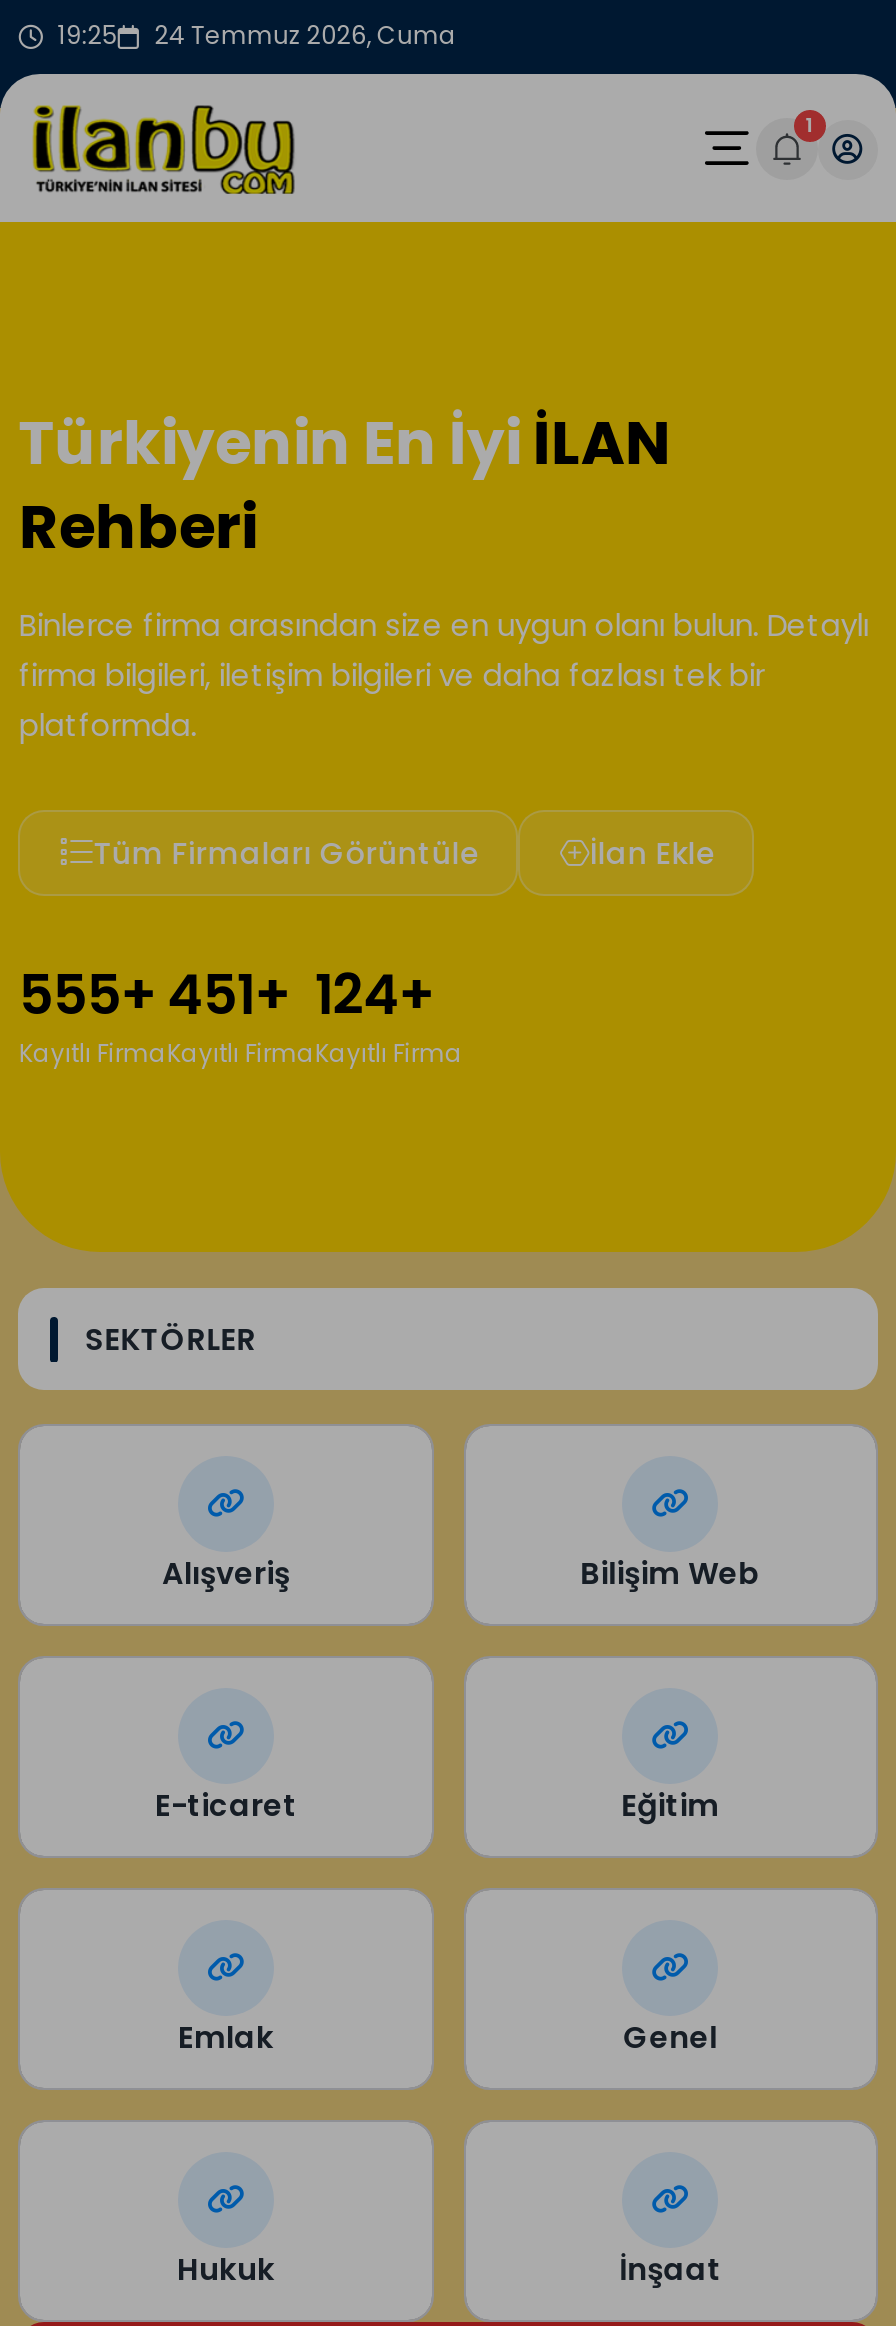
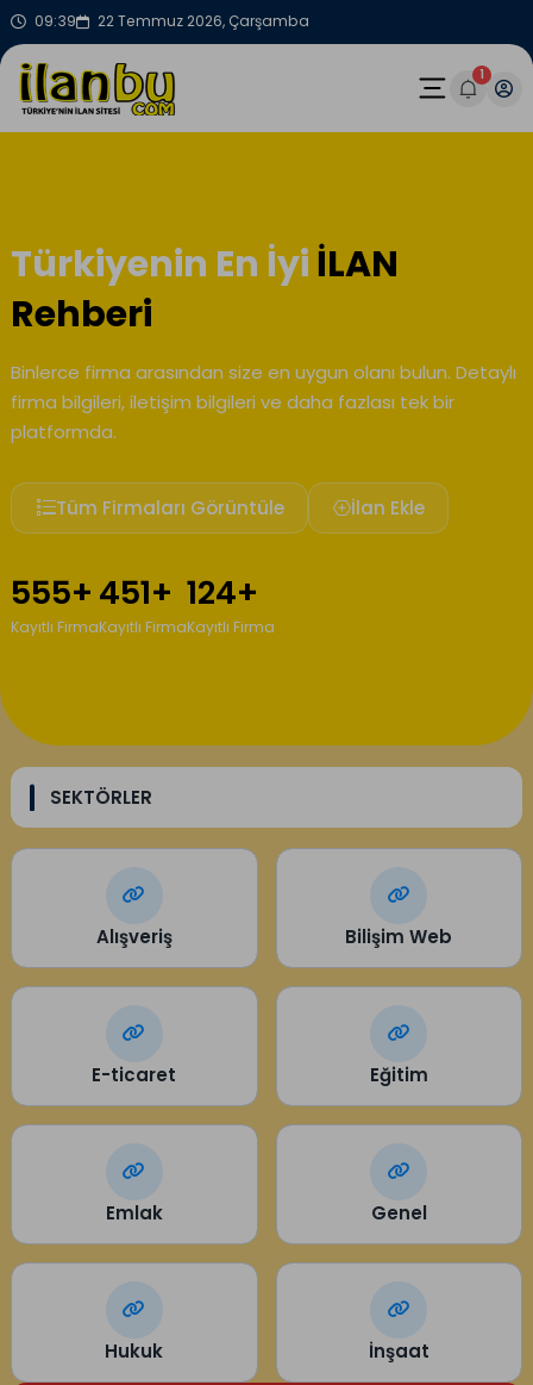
- 19:25
+ 09:39

- 24 Temmuz 2026, Cuma
+ 22 Temmuz 2026, Çarşamba
